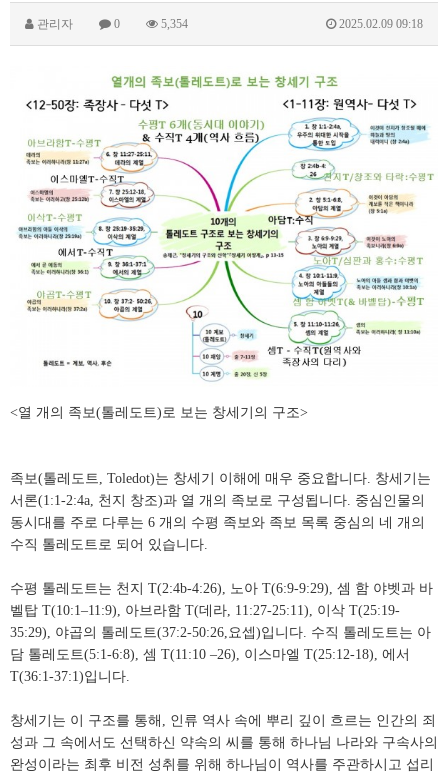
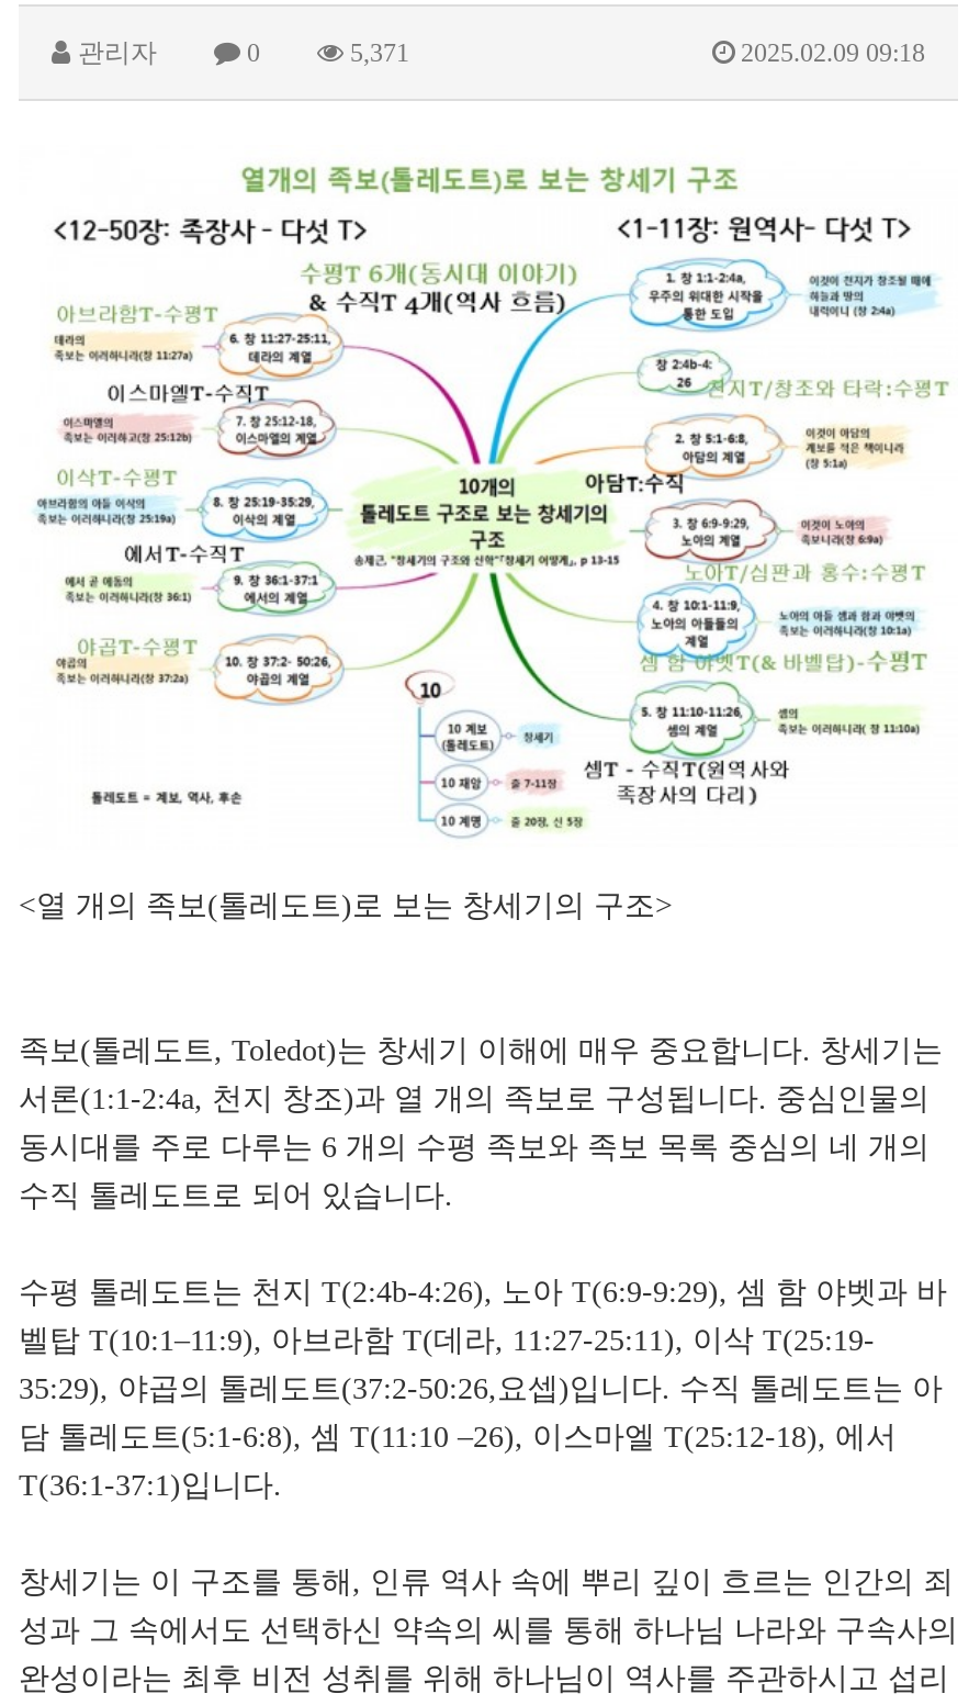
- 5,354
+ 5,371
